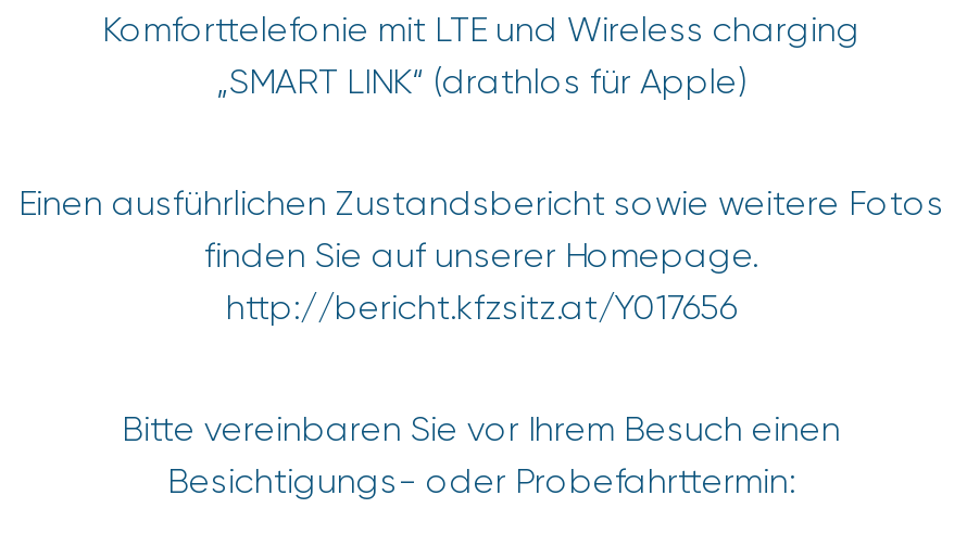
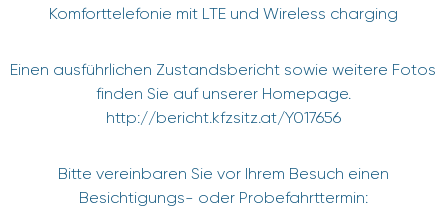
- „SMART LINK“ (drathlos für Apple)
